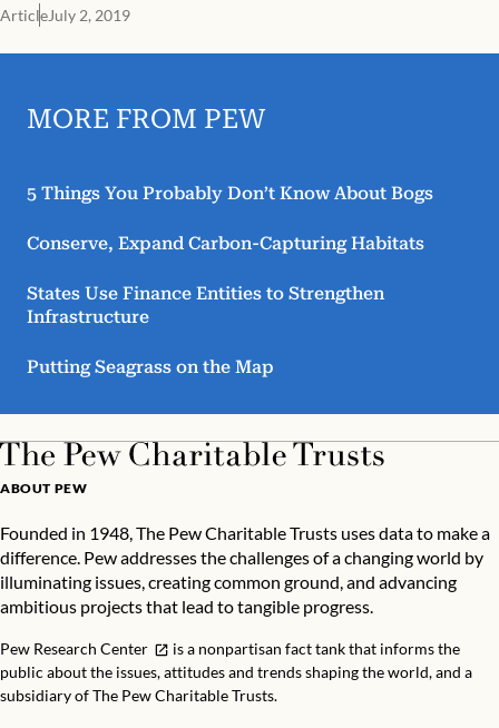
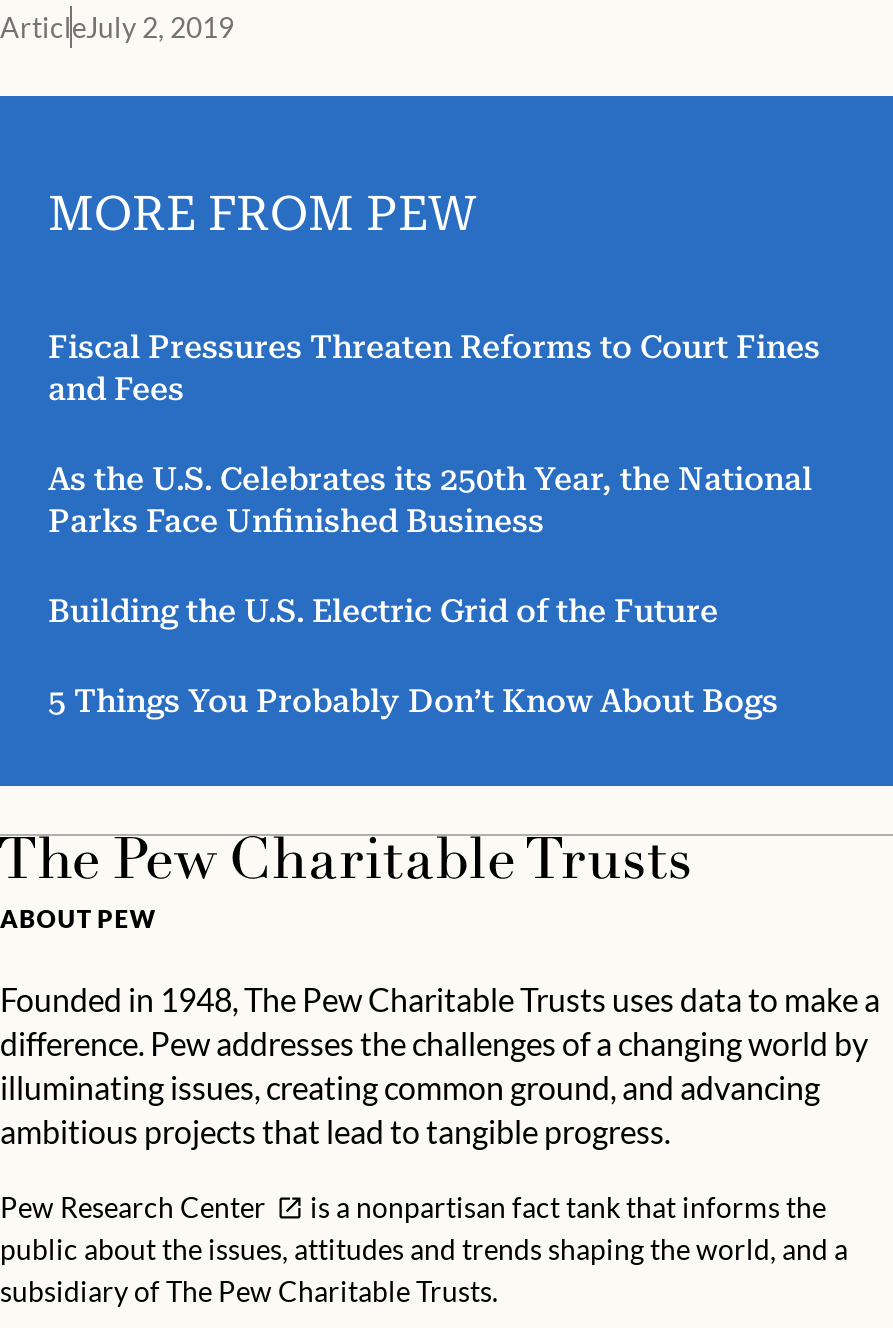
+ Fiscal Pressures Threaten Reforms to Court Fines
+ and Fees
+ As the U.S. Celebrates its 250th Year, the National
+ Parks Face Unfinished Business
+ Building the U.S. Electric Grid of the Future

moved down: 5 Things You Probably Don’t Know About Bogs

- Conserve, Expand Carbon-Capturing Habitats
- States Use Finance Entities to Strengthen
- Infrastructure
- Putting Seagrass on the Map
